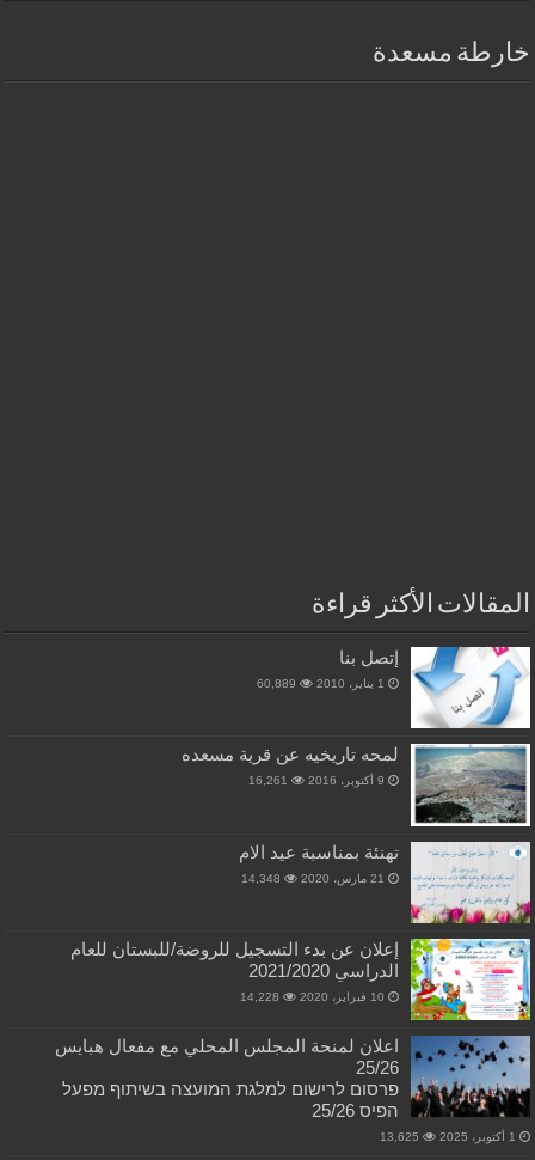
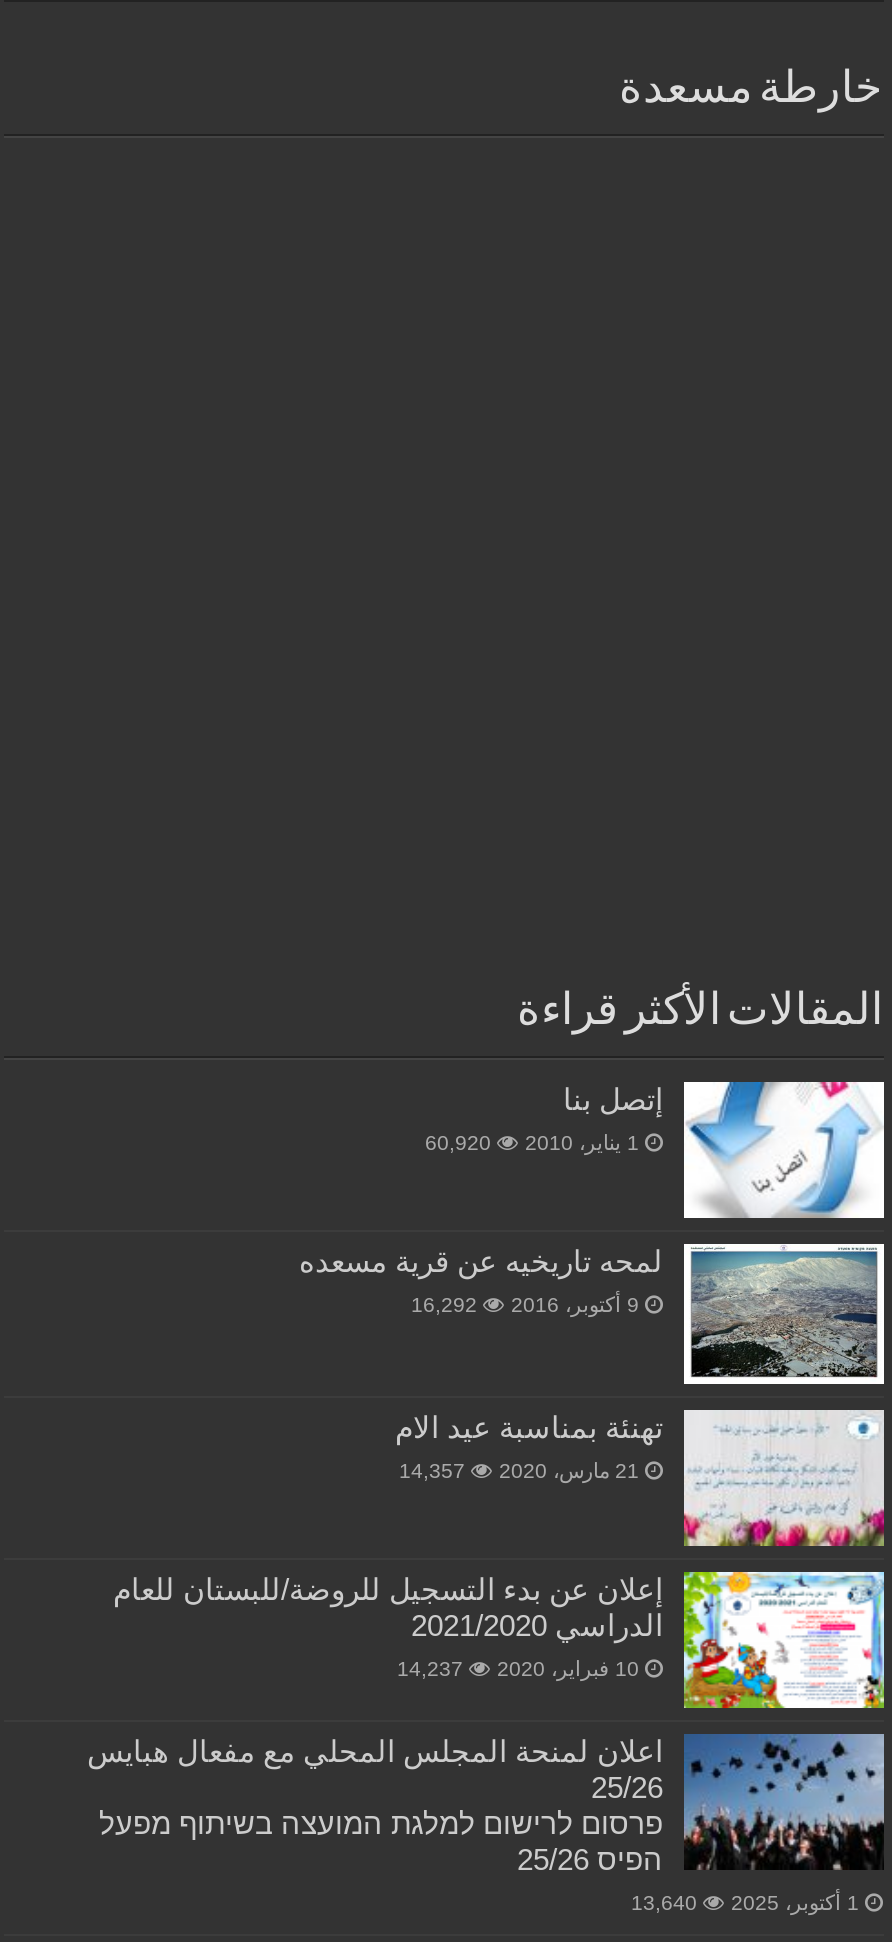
- 60,889
+ 60,920

- 16,261
+ 16,292

- 14,348
+ 14,357

- 14,228
+ 14,237

- 13,625
+ 13,640
